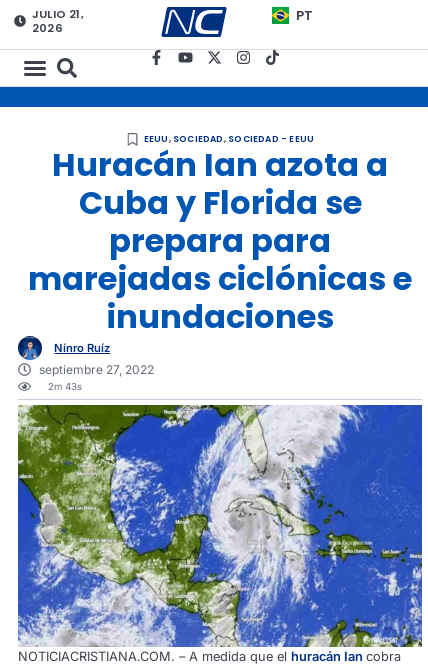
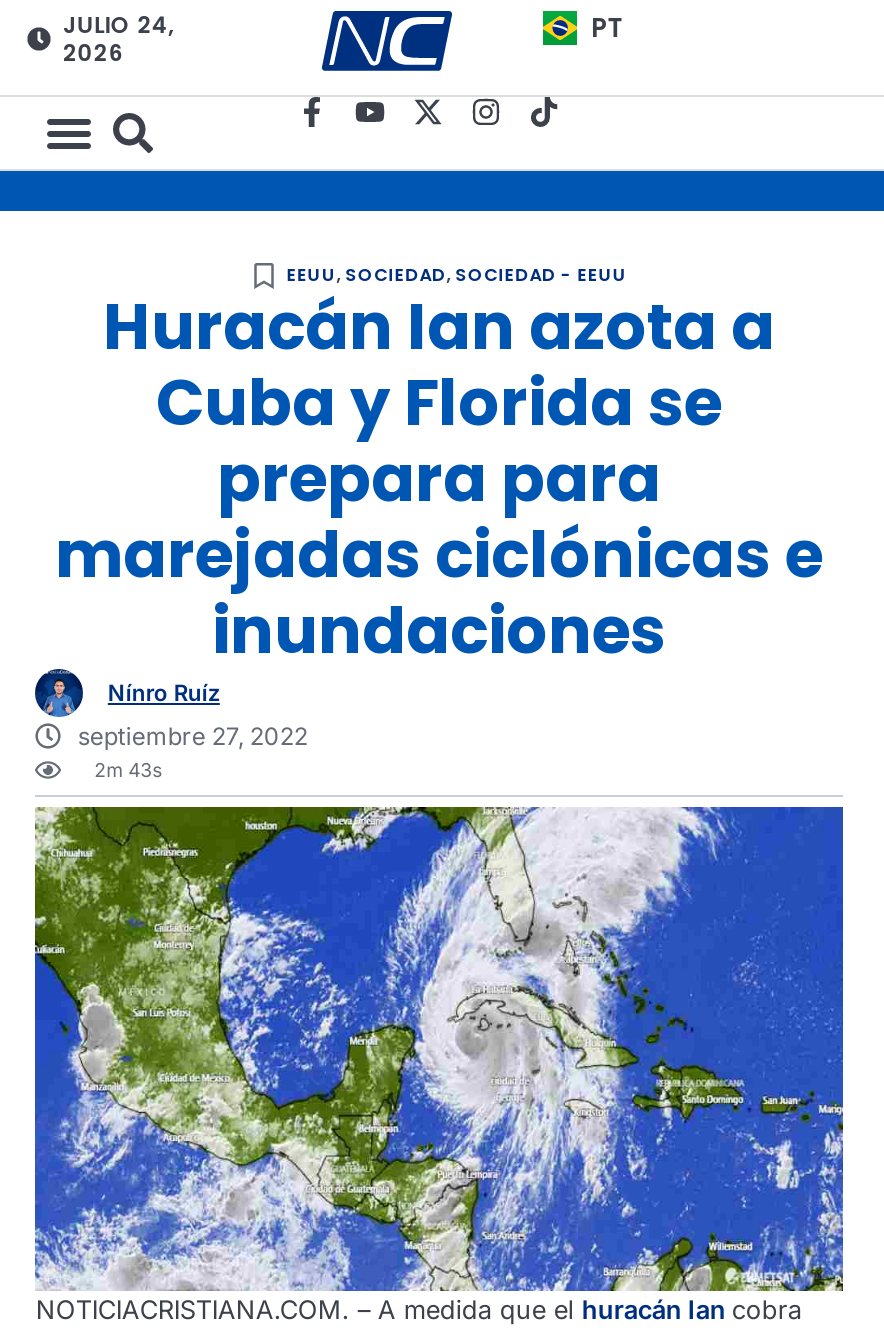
- JULIO 21,
+ JULIO 24,
